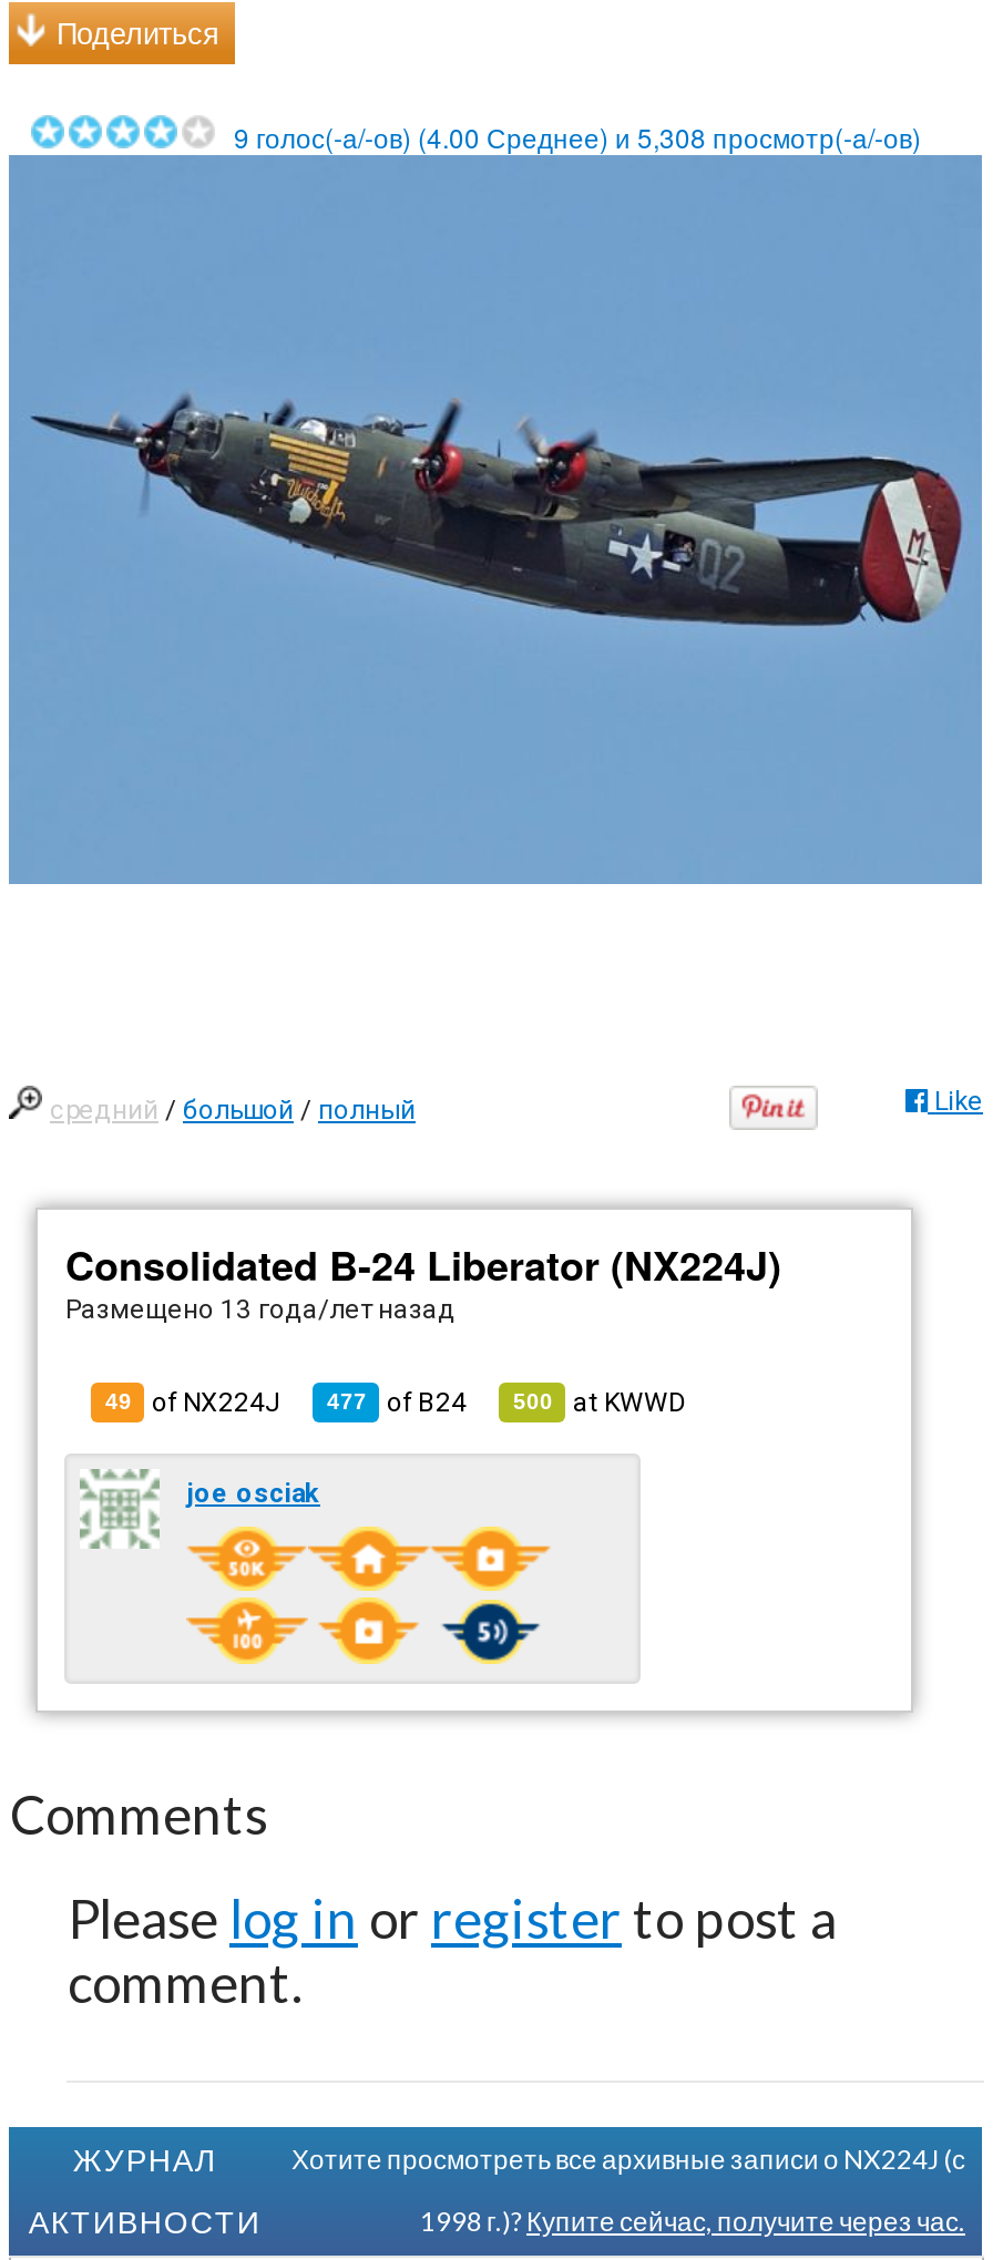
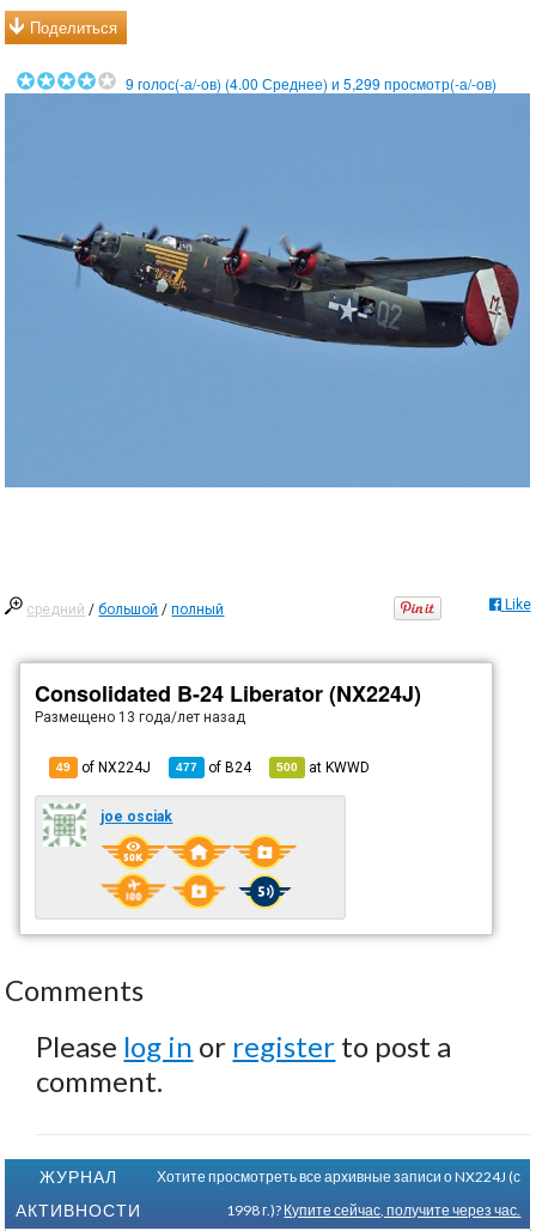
- 9 голос(-а/-ов) (4.00 Среднее) и 5,308 просмотр(-а/-ов)
+ 9 голос(-а/-ов) (4.00 Среднее) и 5,299 просмотр(-а/-ов)
